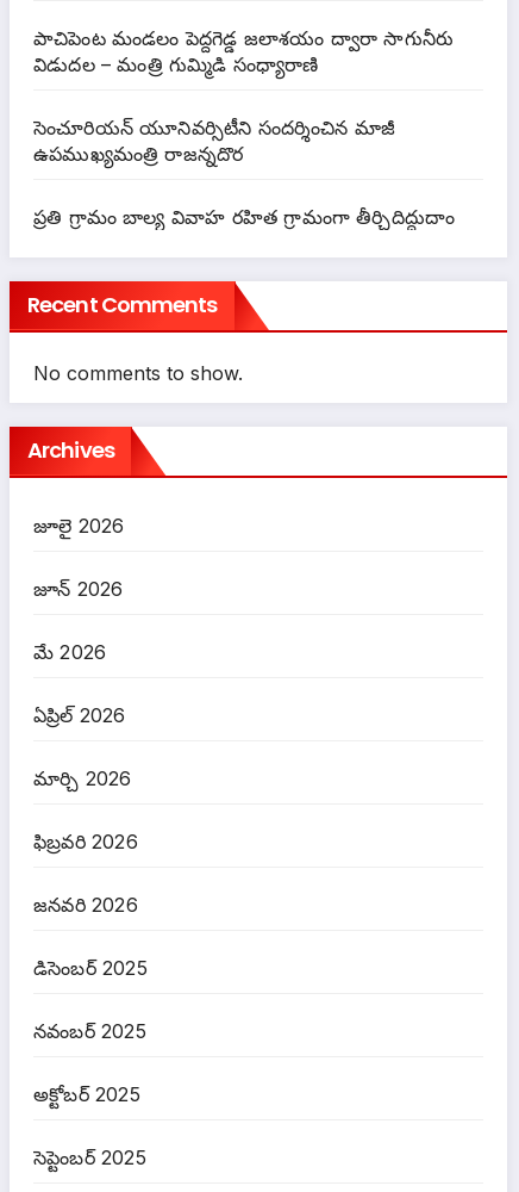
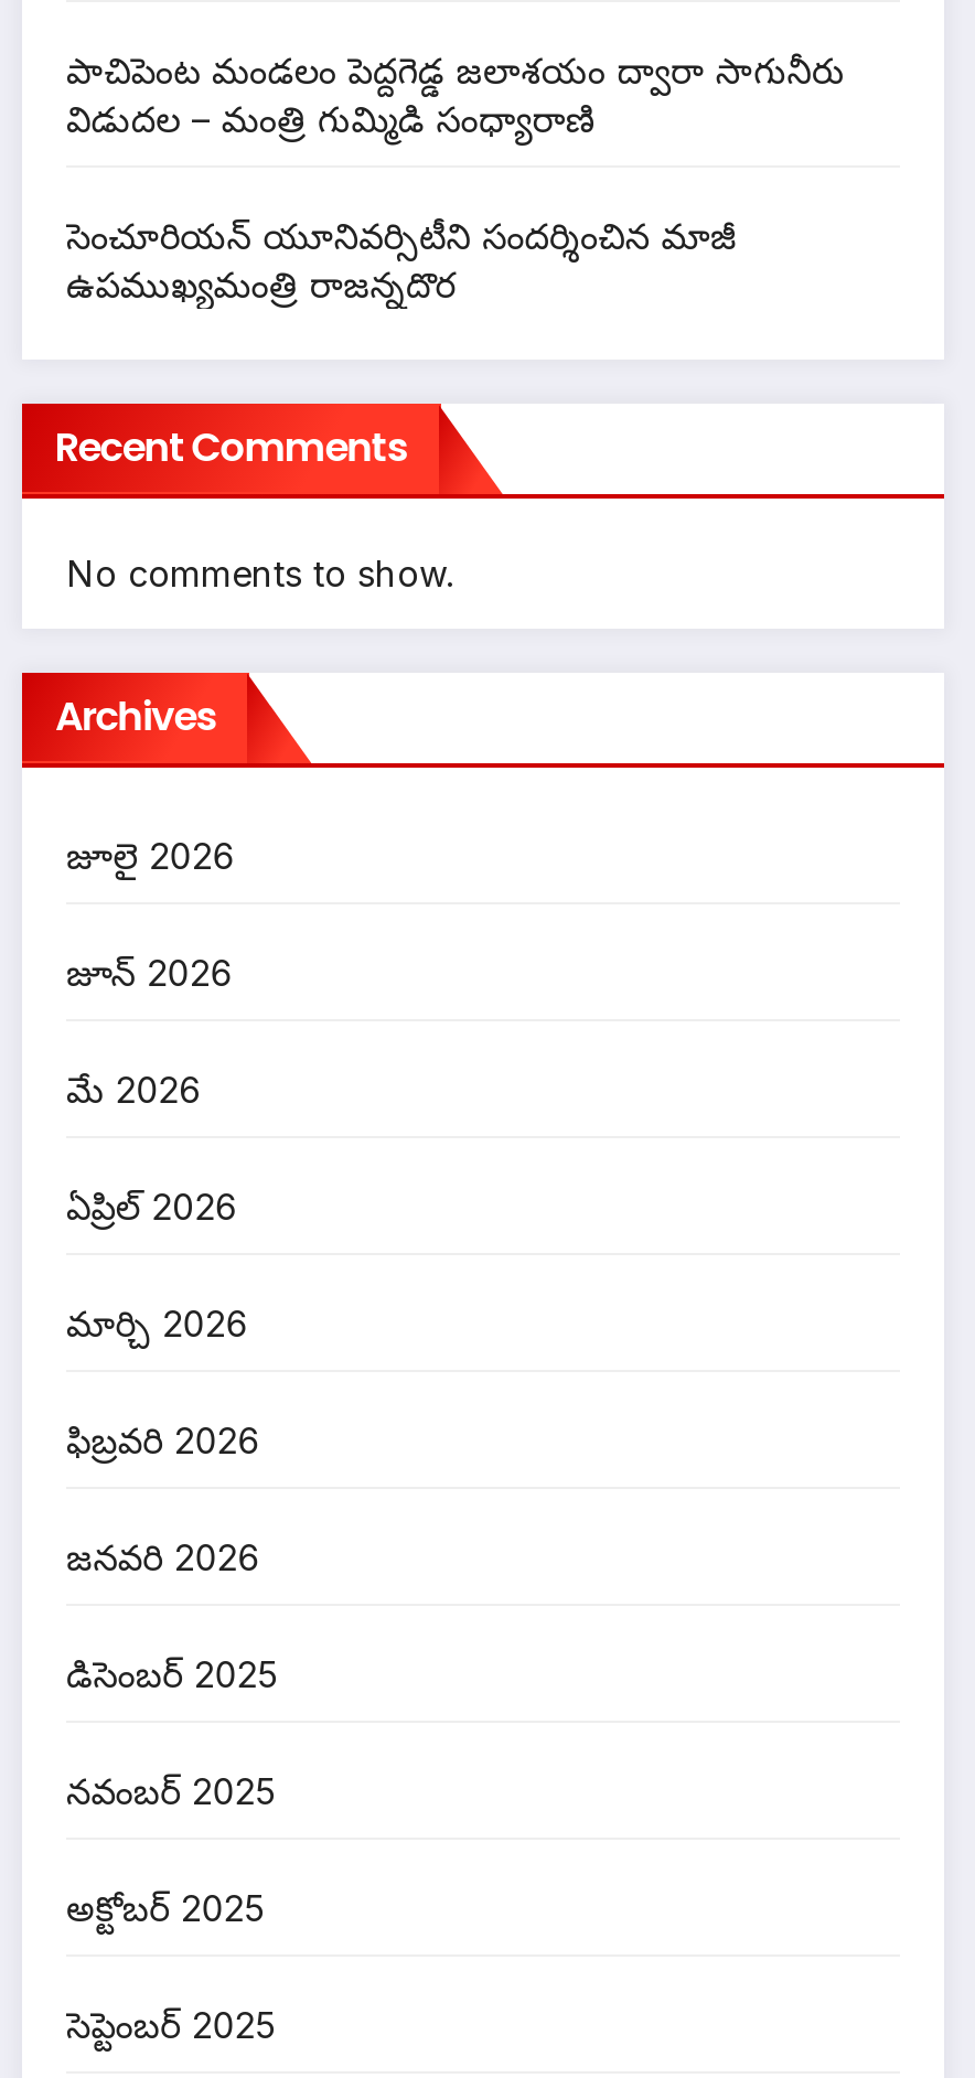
- ప్రతి గ్రామం బాల్య వివాహ రహిత గ్రామంగా తీర్చిదిద్దుదాం
